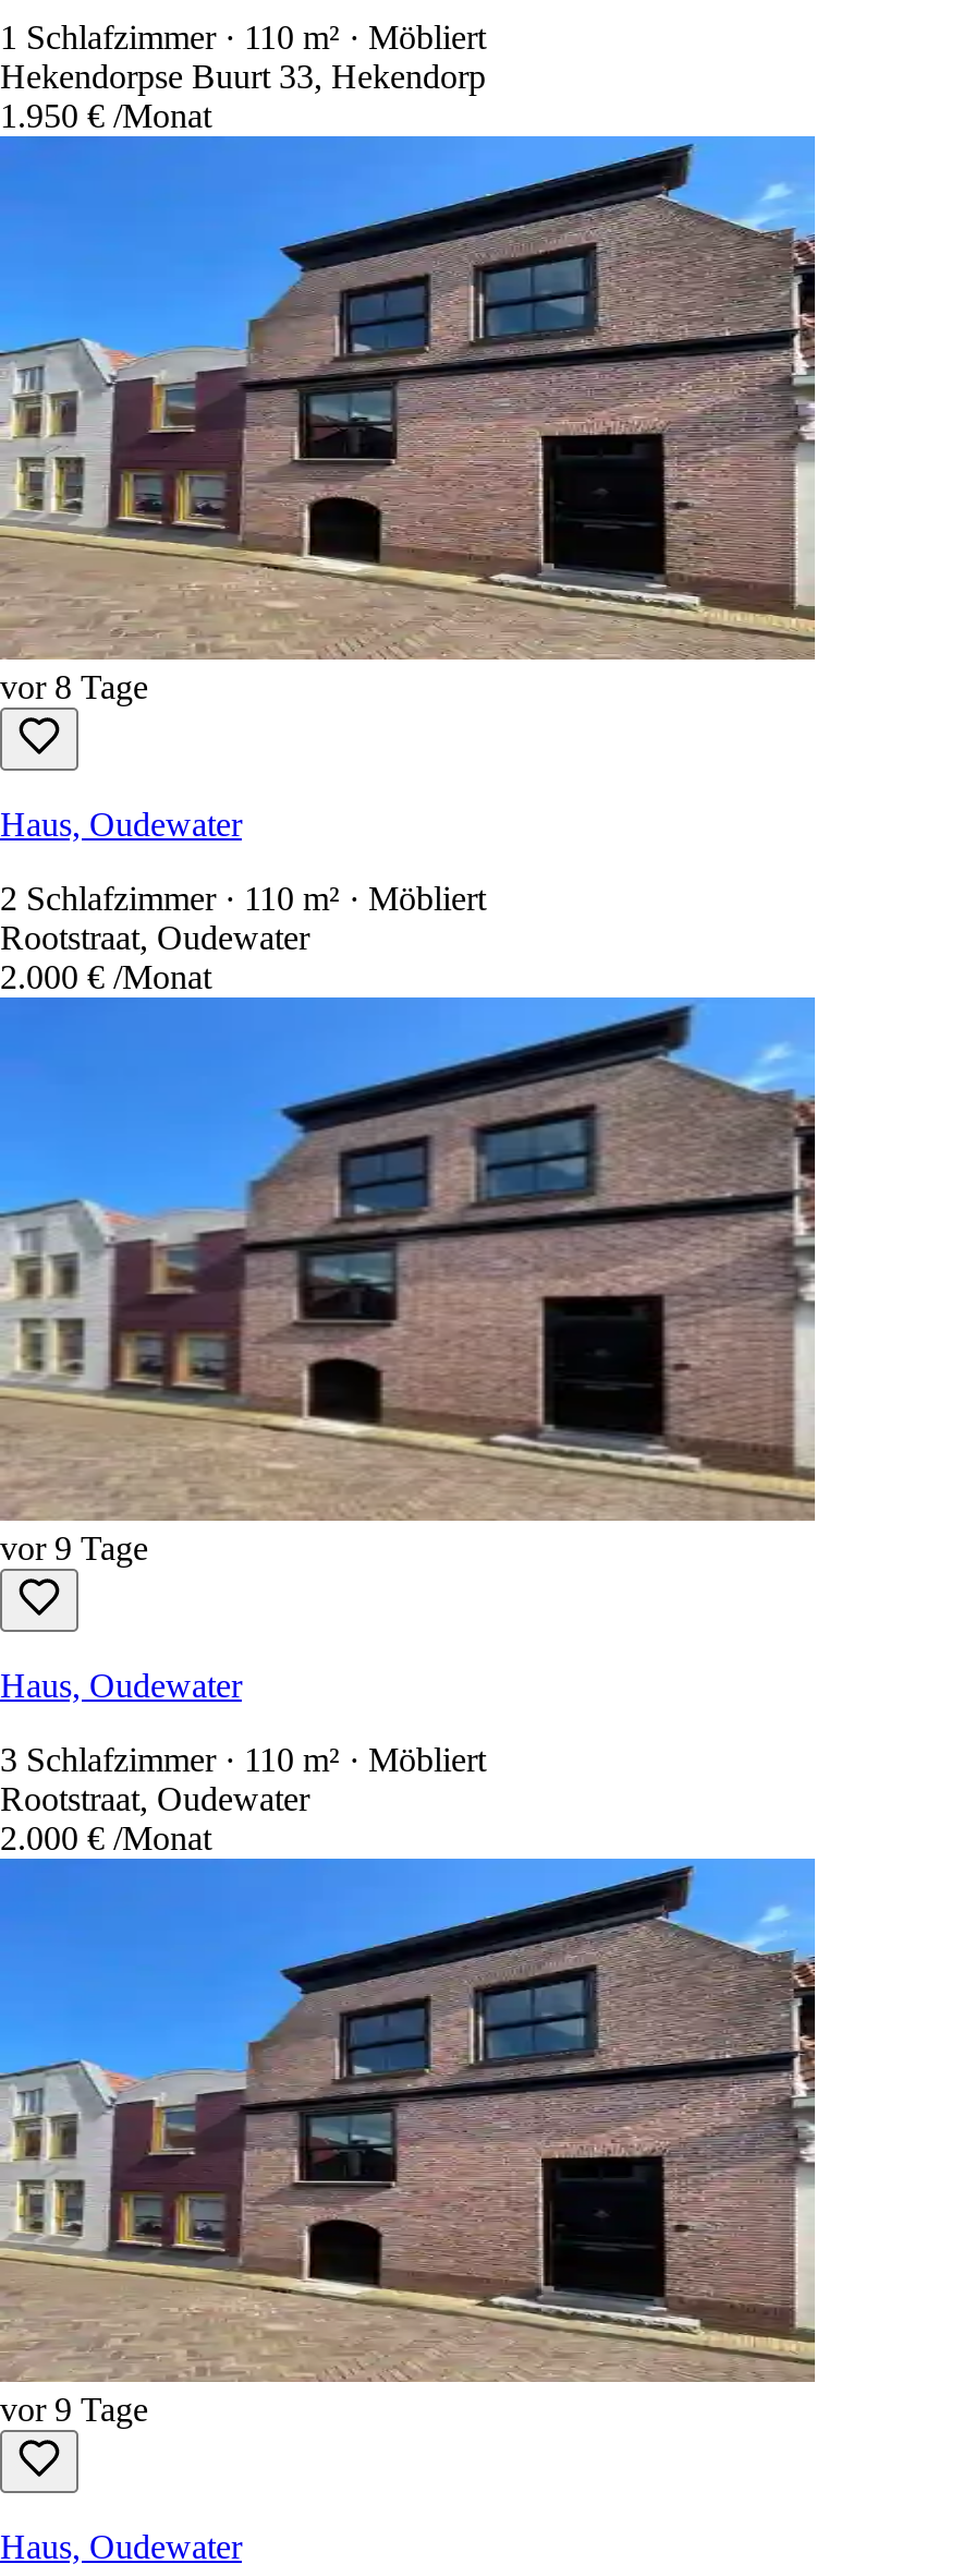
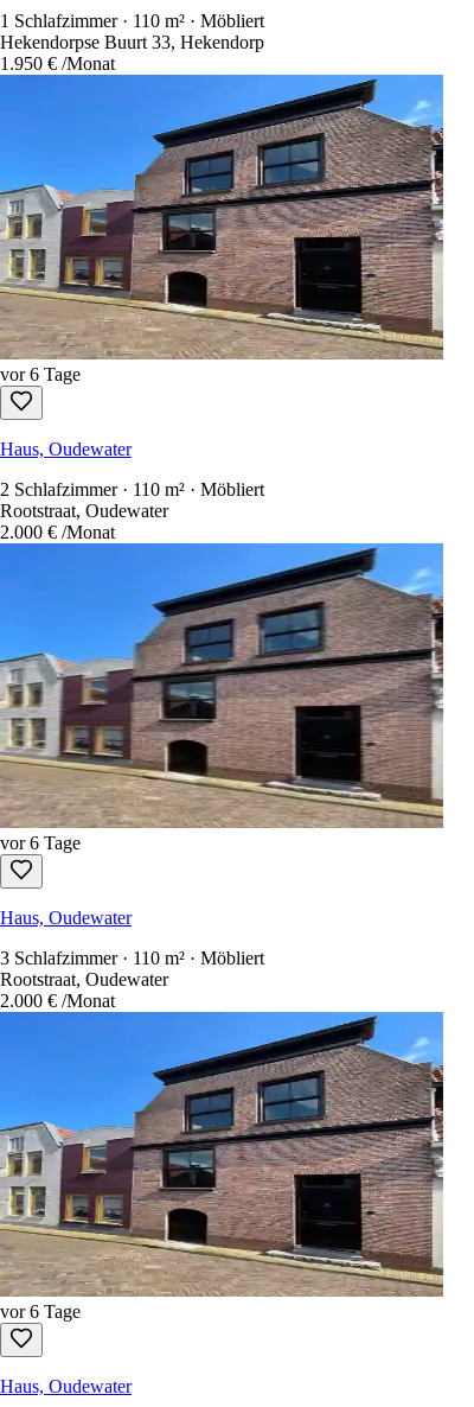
- vor 8 Tage
+ vor 6 Tage

- vor 9 Tage
+ vor 6 Tage

- vor 9 Tage
+ vor 6 Tage
